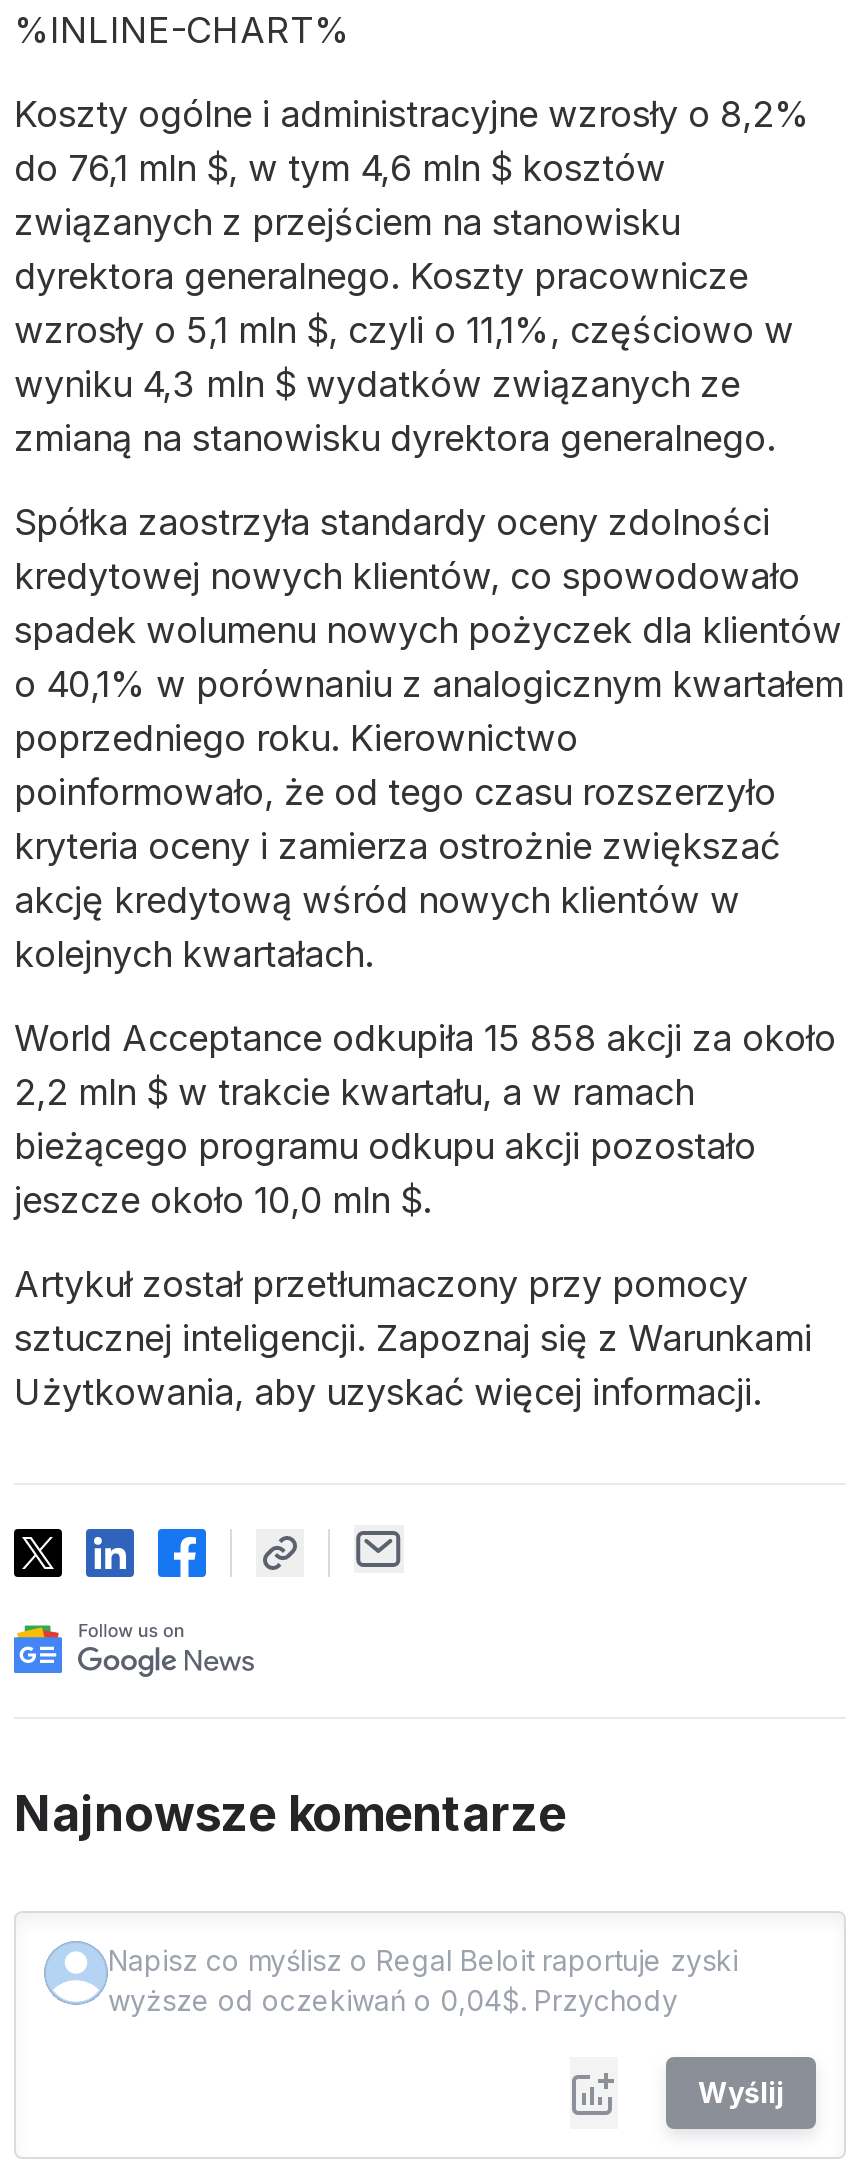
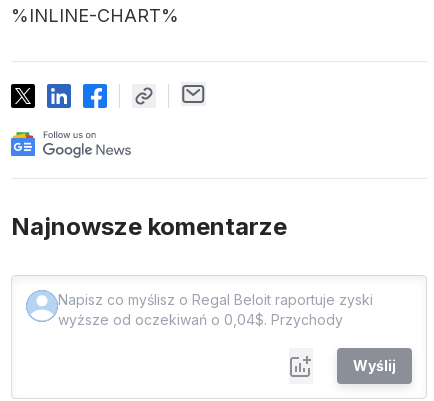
- Koszty ogólne i administracyjne wzrosły o 8,2%
- do 76,1 mln $, w tym 4,6 mln $ kosztów
- związanych z przejściem na stanowisku
- dyrektora generalnego. Koszty pracownicze
- wzrosły o 5,1 mln $, czyli o 11,1%, częściowo w
- wyniku 4,3 mln $ wydatków związanych ze
- zmianą na stanowisku dyrektora generalnego.
- Spółka zaostrzyła standardy oceny zdolności
- kredytowej nowych klientów, co spowodowało
- spadek wolumenu nowych pożyczek dla klientów
- o 40,1% w porównaniu z analogicznym kwartałem
- poprzedniego roku. Kierownictwo
- poinformowało, że od tego czasu rozszerzyło
- kryteria oceny i zamierza ostrożnie zwiększać
- akcję kredytową wśród nowych klientów w
- kolejnych kwartałach.
- World Acceptance odkupiła 15 858 akcji za około
- 2,2 mln $ w trakcie kwartału, a w ramach
- bieżącego programu odkupu akcji pozostało
- jeszcze około 10,0 mln $.
- Artykuł został przetłumaczony przy pomocy
- sztucznej inteligencji. Zapoznaj się z Warunkami
- Użytkowania, aby uzyskać więcej informacji.
